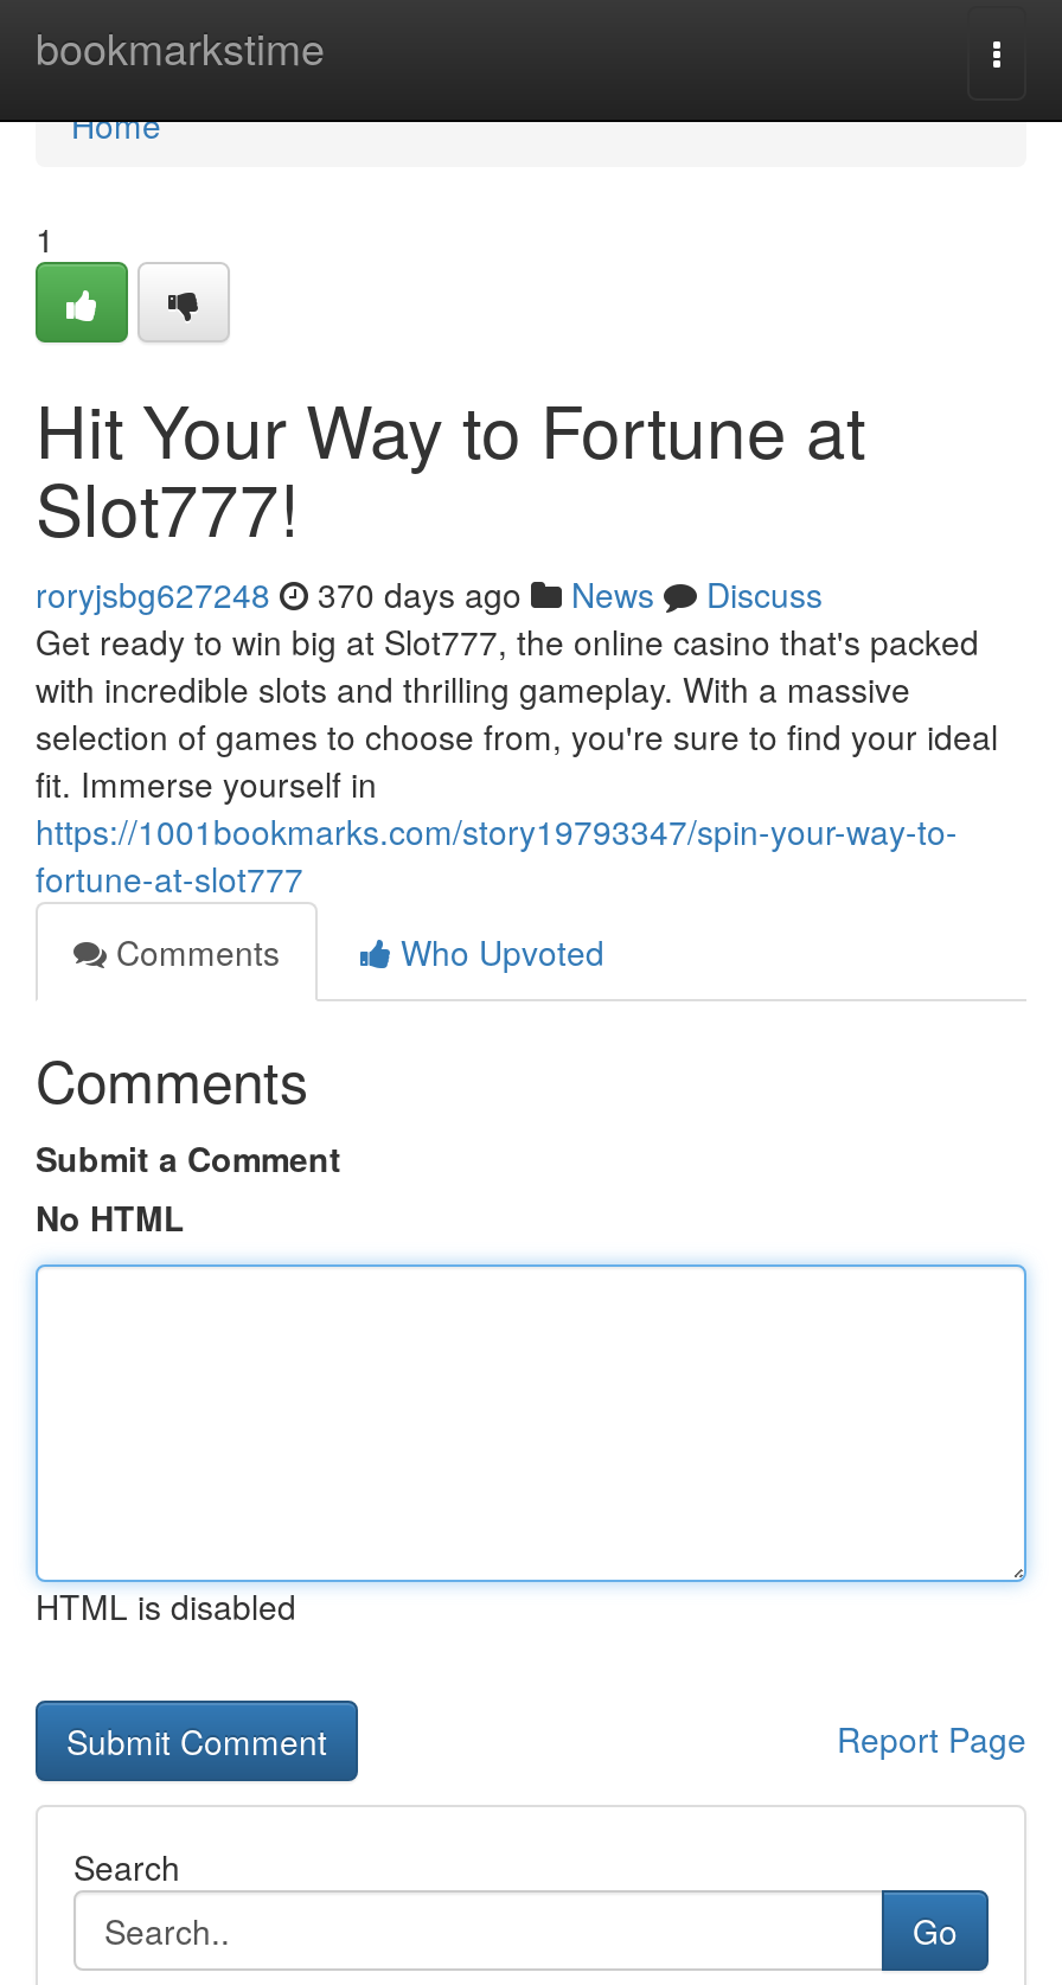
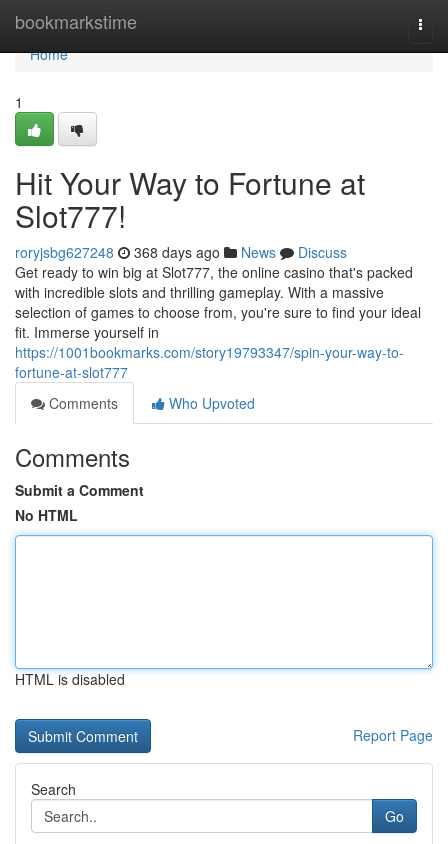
- roryjsbg627248 370 days ago News Discuss
+ roryjsbg627248 368 days ago News Discuss
